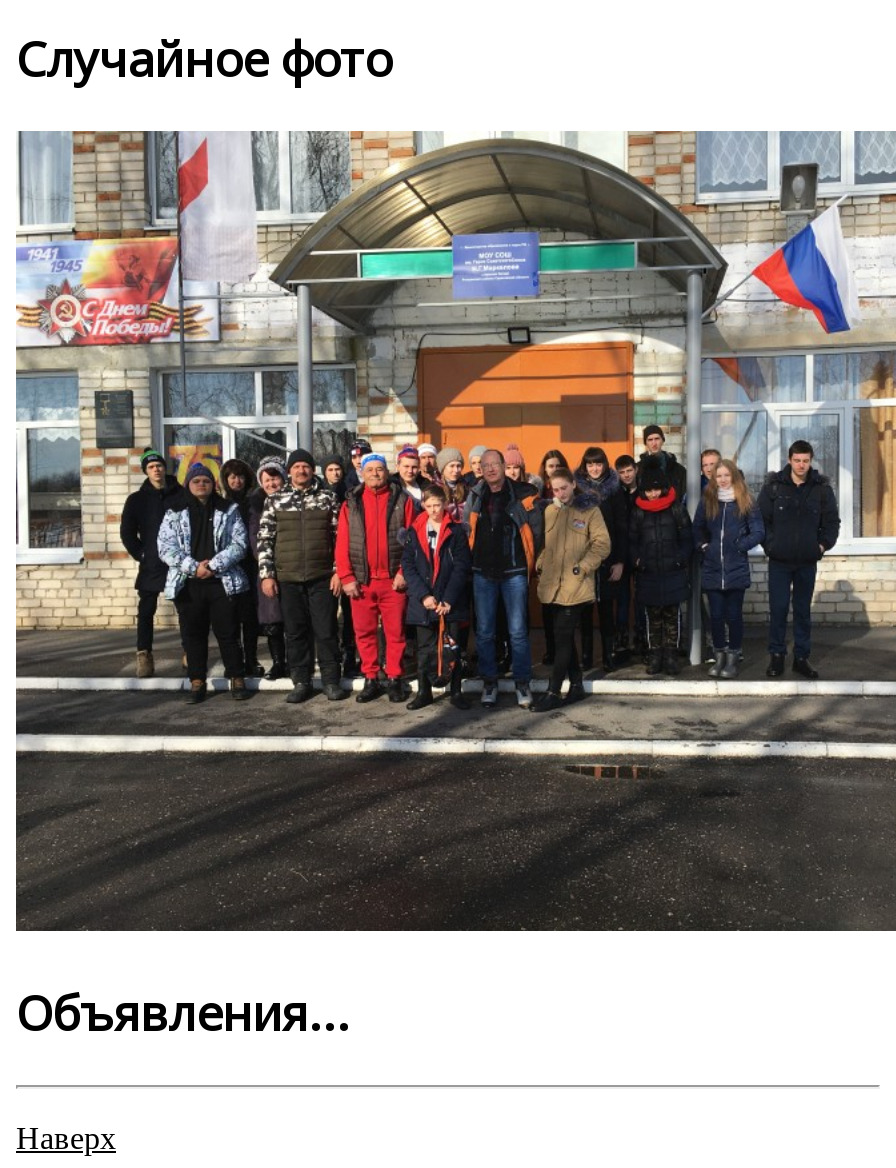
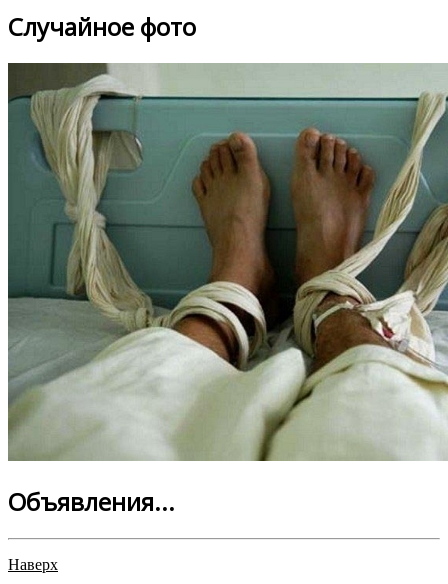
- [image]
+ [image]
